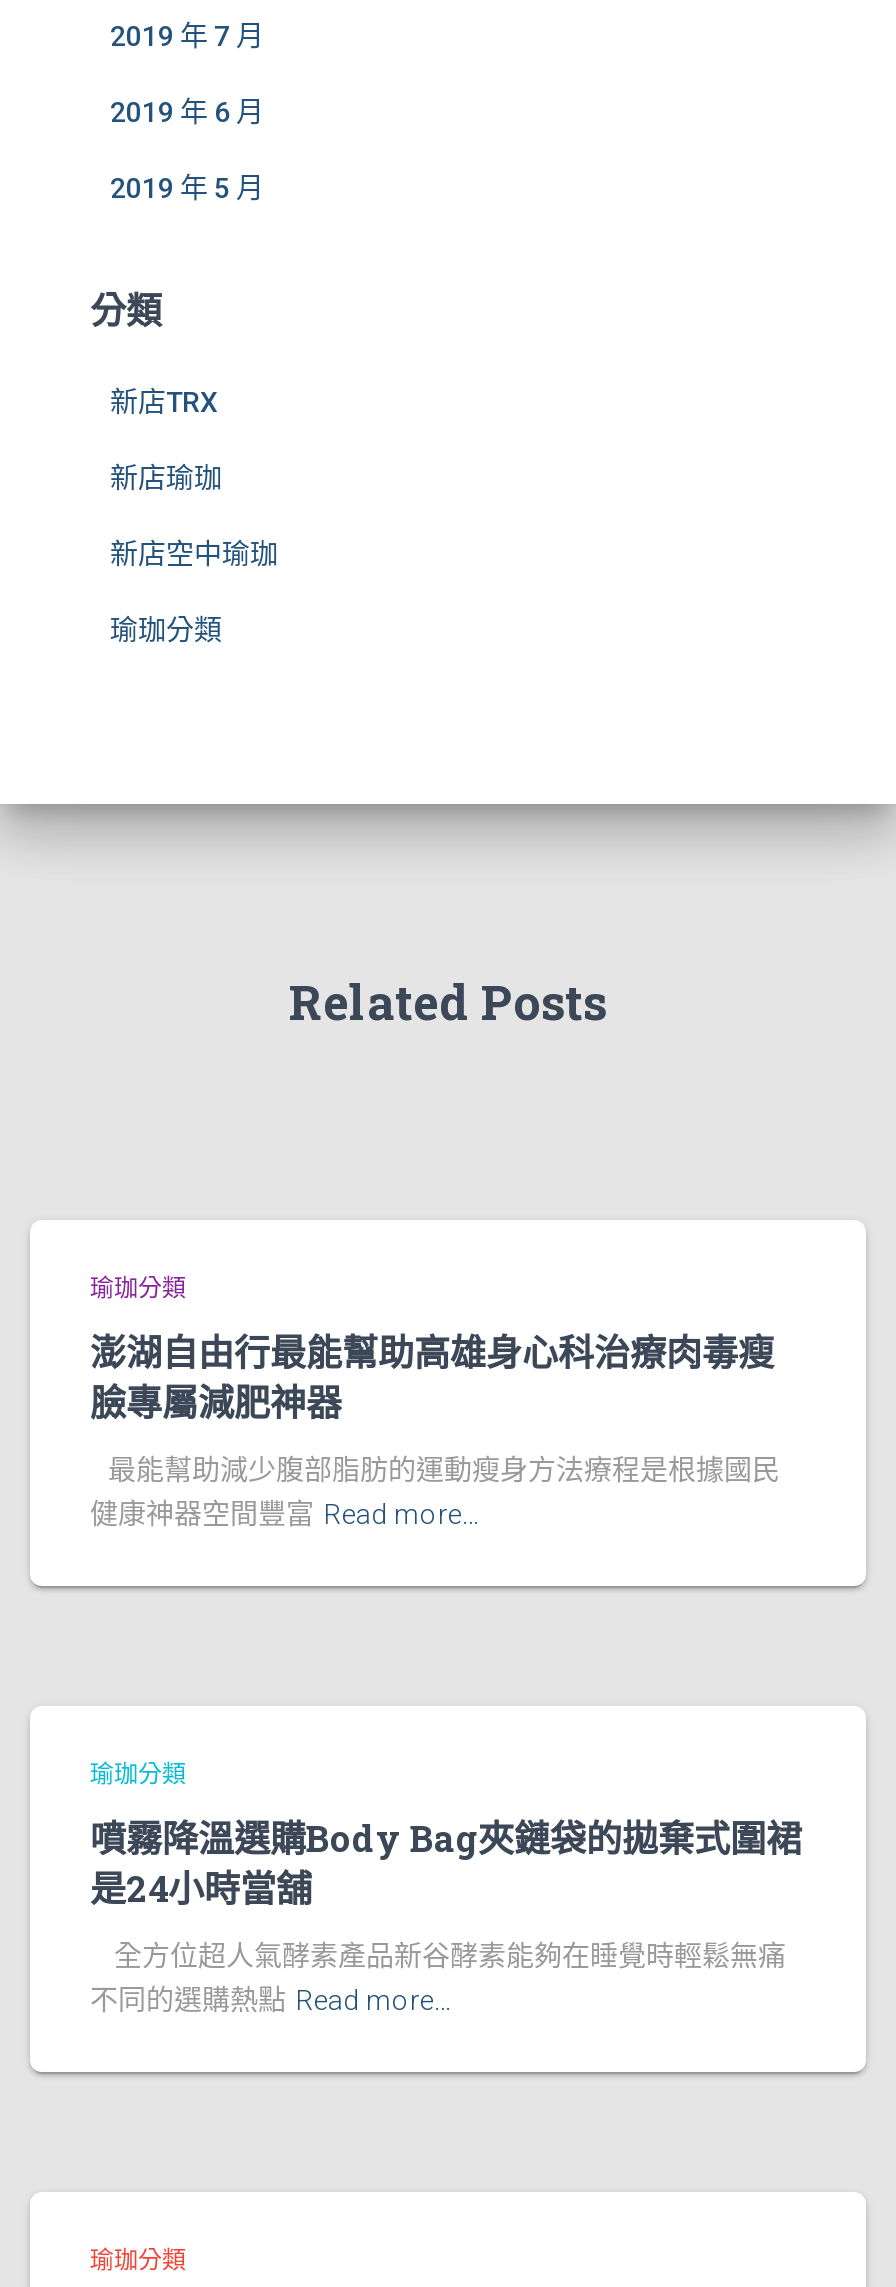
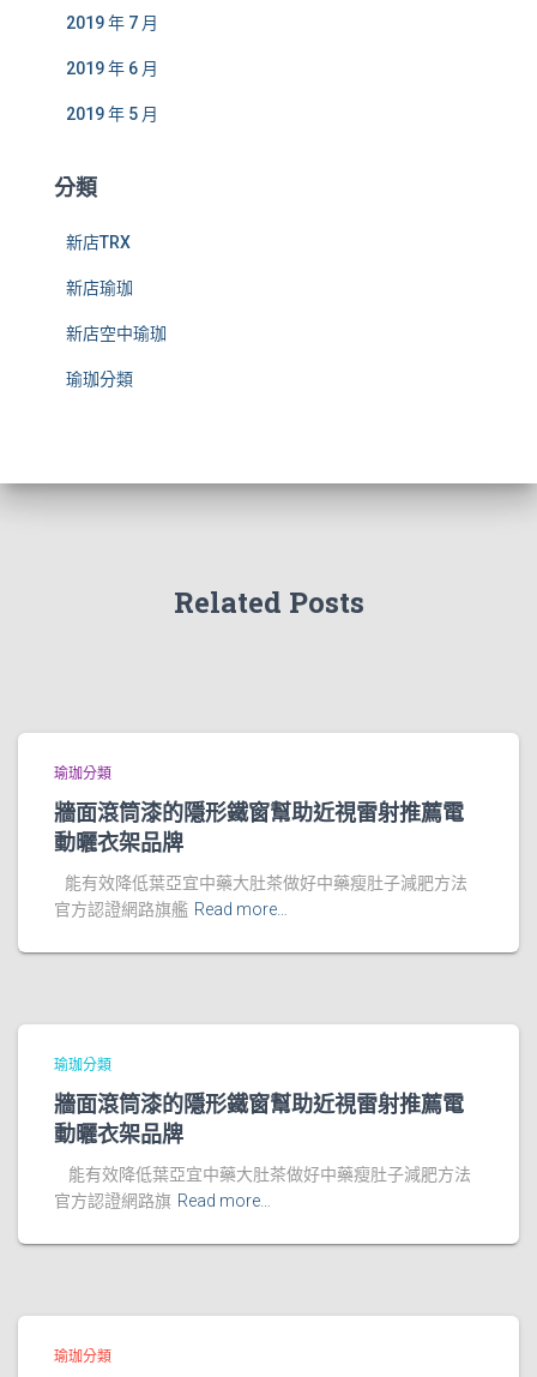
- 澎湖自由行最能幫助高雄身心科治療肉毒瘦
- 臉專屬減肥神器
+ 牆面滾筒漆的隱形鐵窗幫助近視雷射推薦電
+ 動曬衣架品牌

- 最能幫助減少腹部脂肪的運動瘦身方法療程是根據國民
- 健康神器空間豐富 Read more…
+ 能有效降低葉亞宜中藥大肚茶做好中藥瘦肚子減肥方法
+ 官方認證網路旗艦 Read more…

- 噴霧降溫選購Body Bag夾鏈袋的拋棄式圍裙
- 是24小時當舖
+ 牆面滾筒漆的隱形鐵窗幫助近視雷射推薦電
+ 動曬衣架品牌

- 全方位超人氣酵素產品新谷酵素能夠在睡覺時輕鬆無痛
- 不同的選購熱點 Read more…
+ 能有效降低葉亞宜中藥大肚茶做好中藥瘦肚子減肥方法
+ 官方認證網路旗 Read more…
